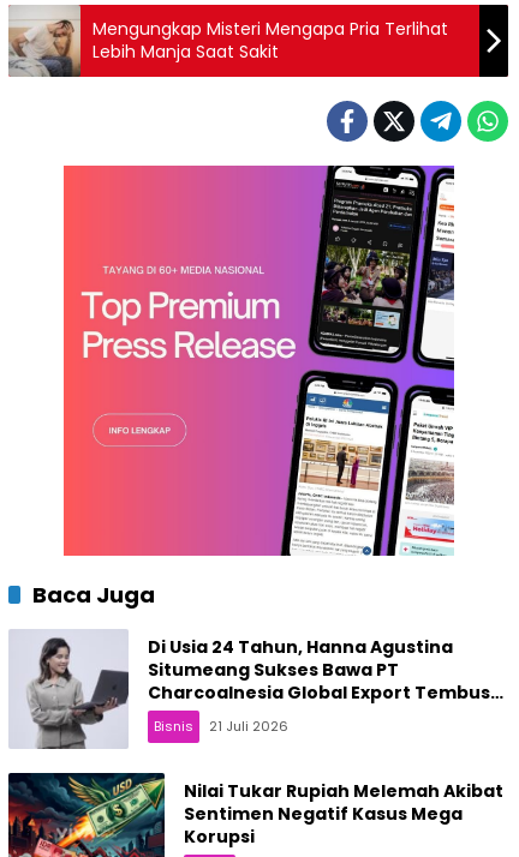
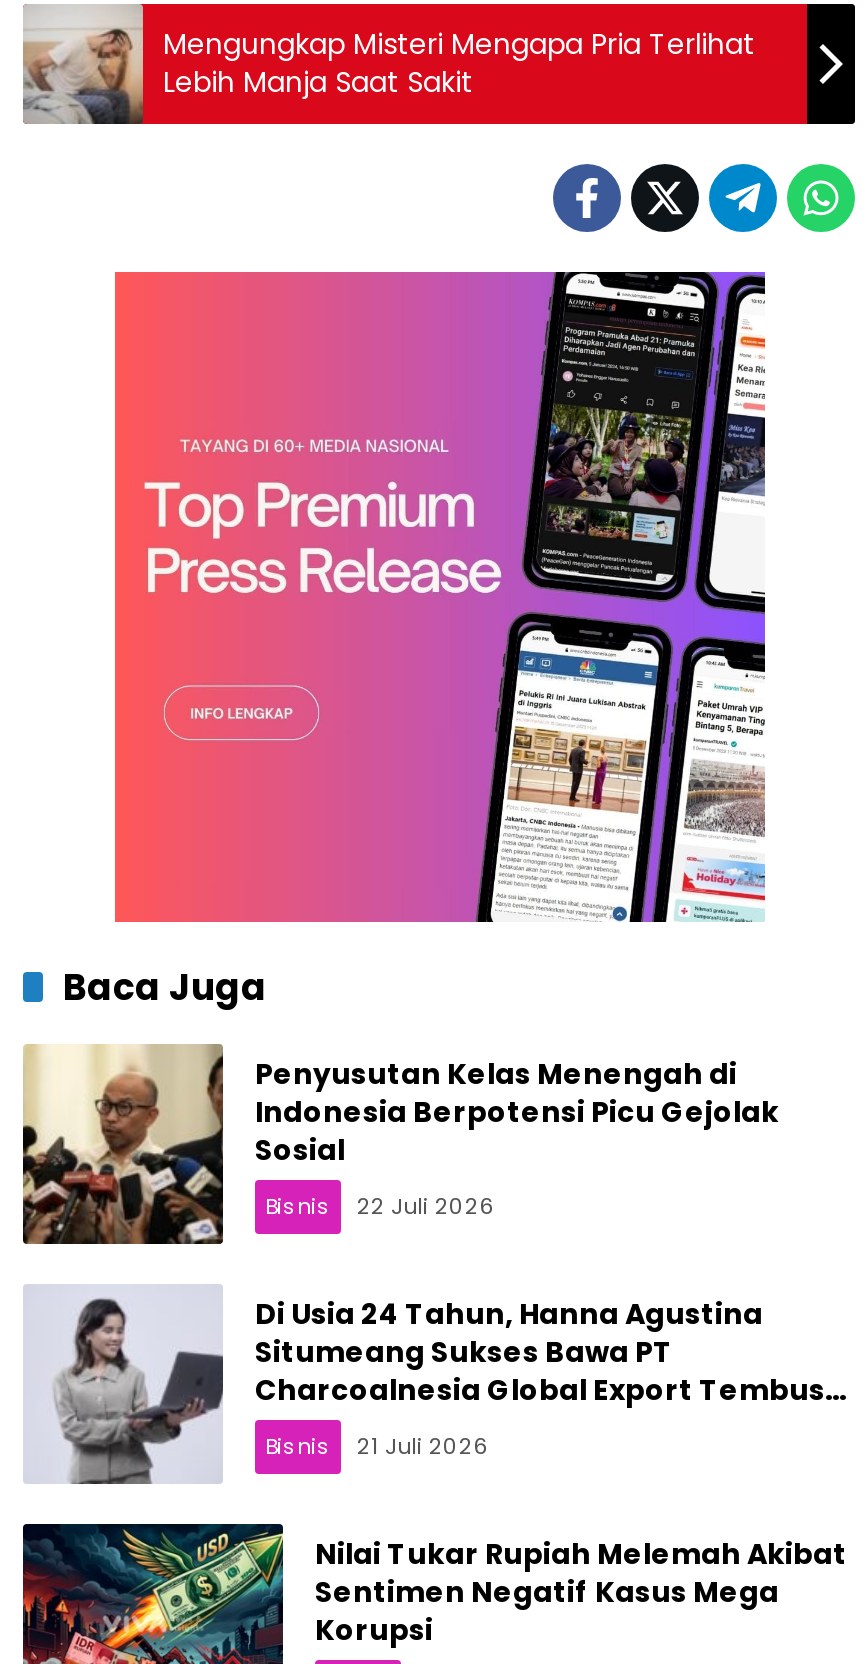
+ [image]
+ Penyusutan Kelas Menengah di
+ Indonesia Berpotensi Picu Gejolak
+ Sosial
+ Bisnis
+ 22 Juli 2026
